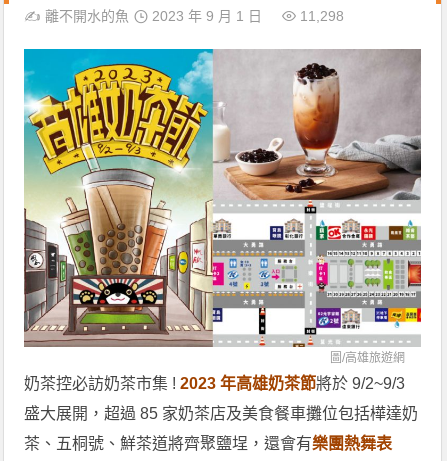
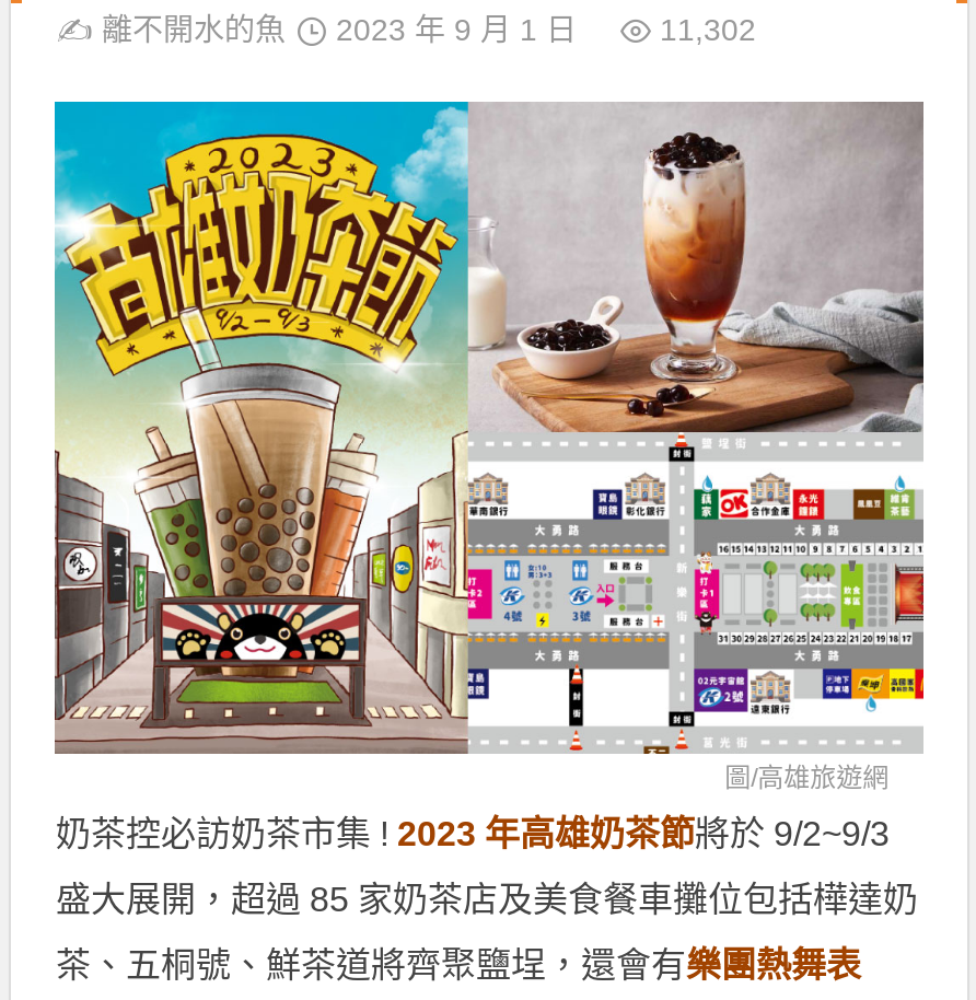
- 11,298
+ 11,302
